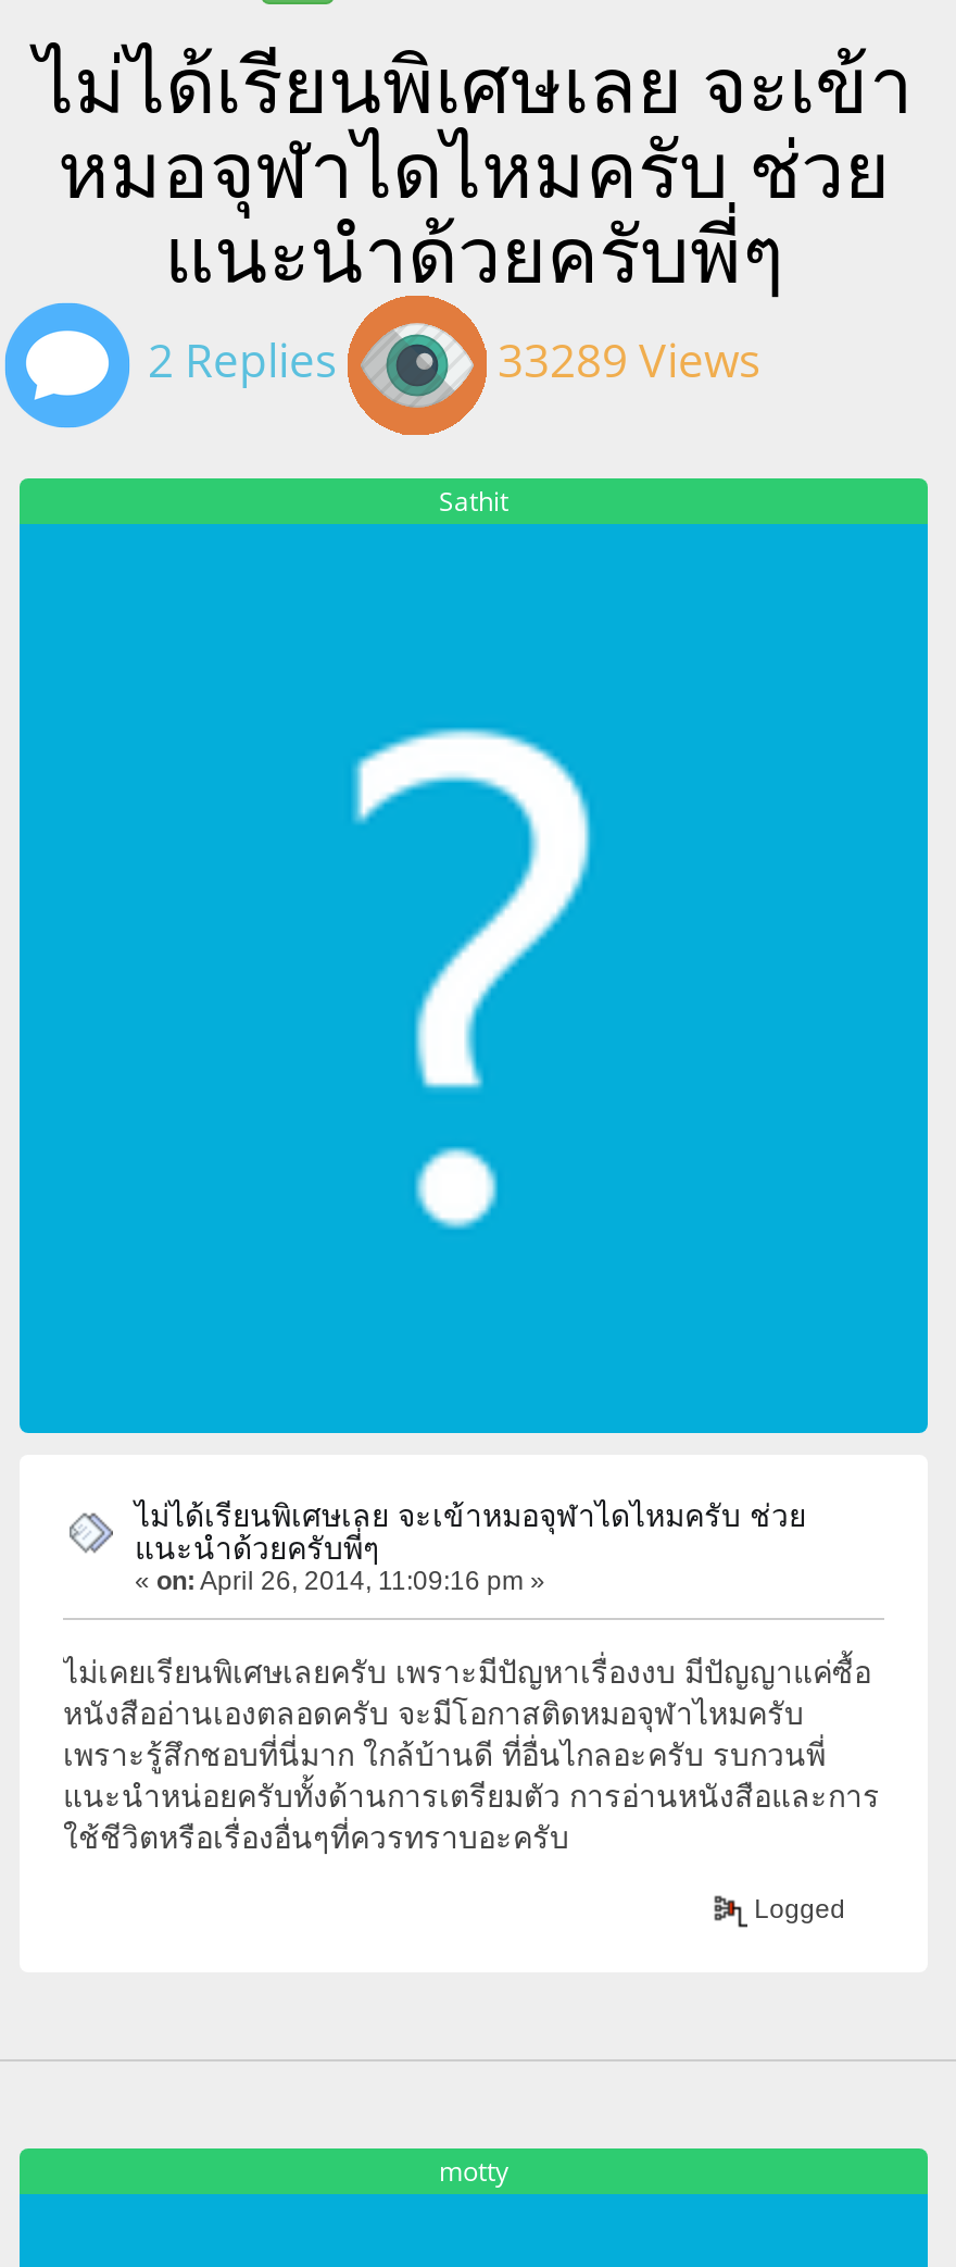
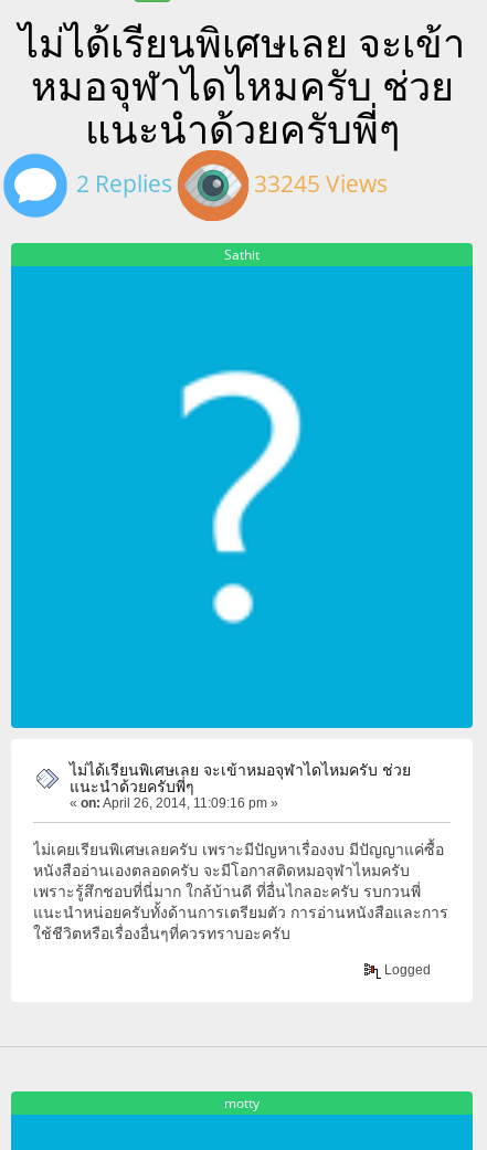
- 33289 Views
+ 33245 Views
